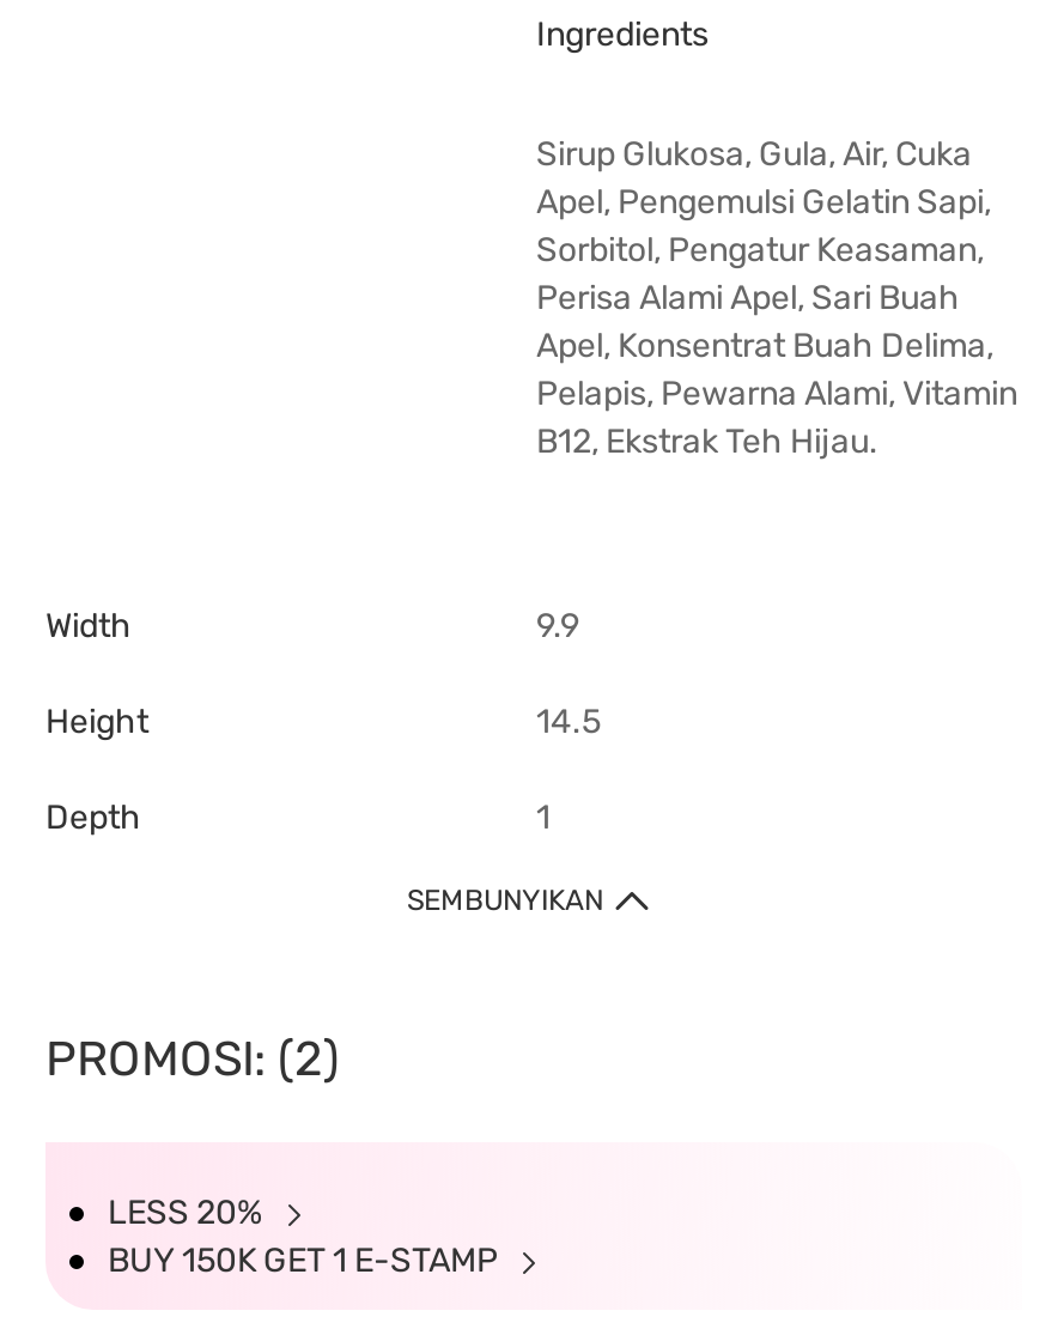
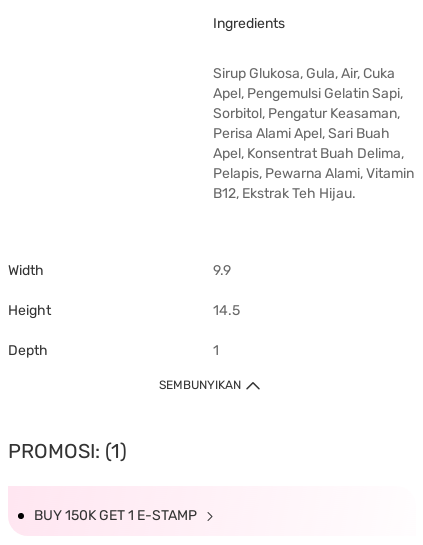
- PROMOSI: (2)
- LESS 20%
+ PROMOSI: (1)
